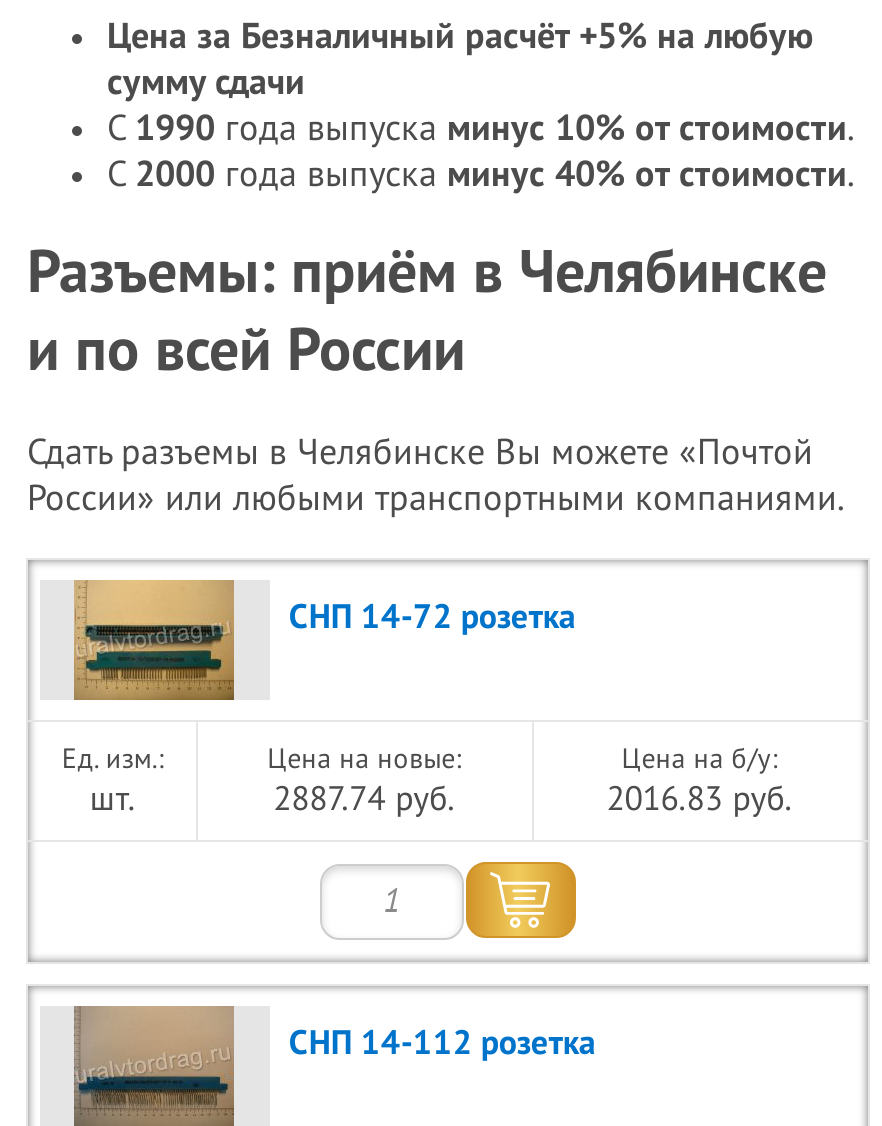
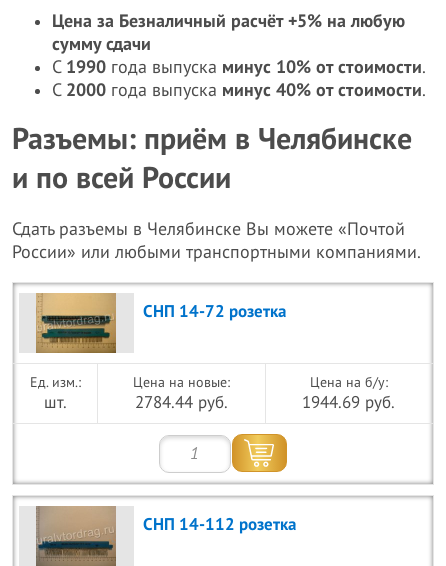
- 2887.74 руб.
+ 2784.44 руб.

- 2016.83 руб.
+ 1944.69 руб.
